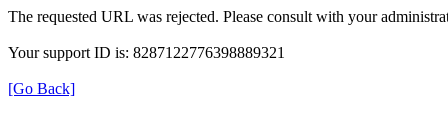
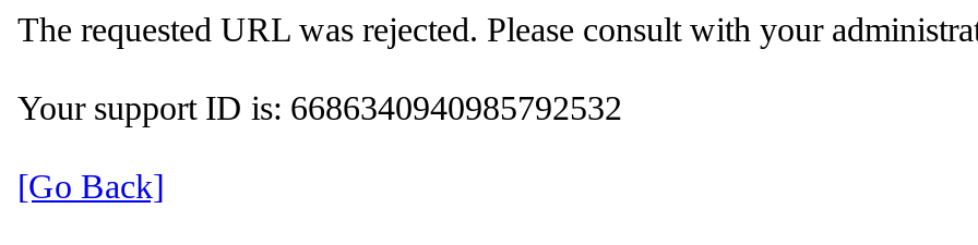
- Your support ID is: 8287122776398889321
+ Your support ID is: 6686340940985792532
